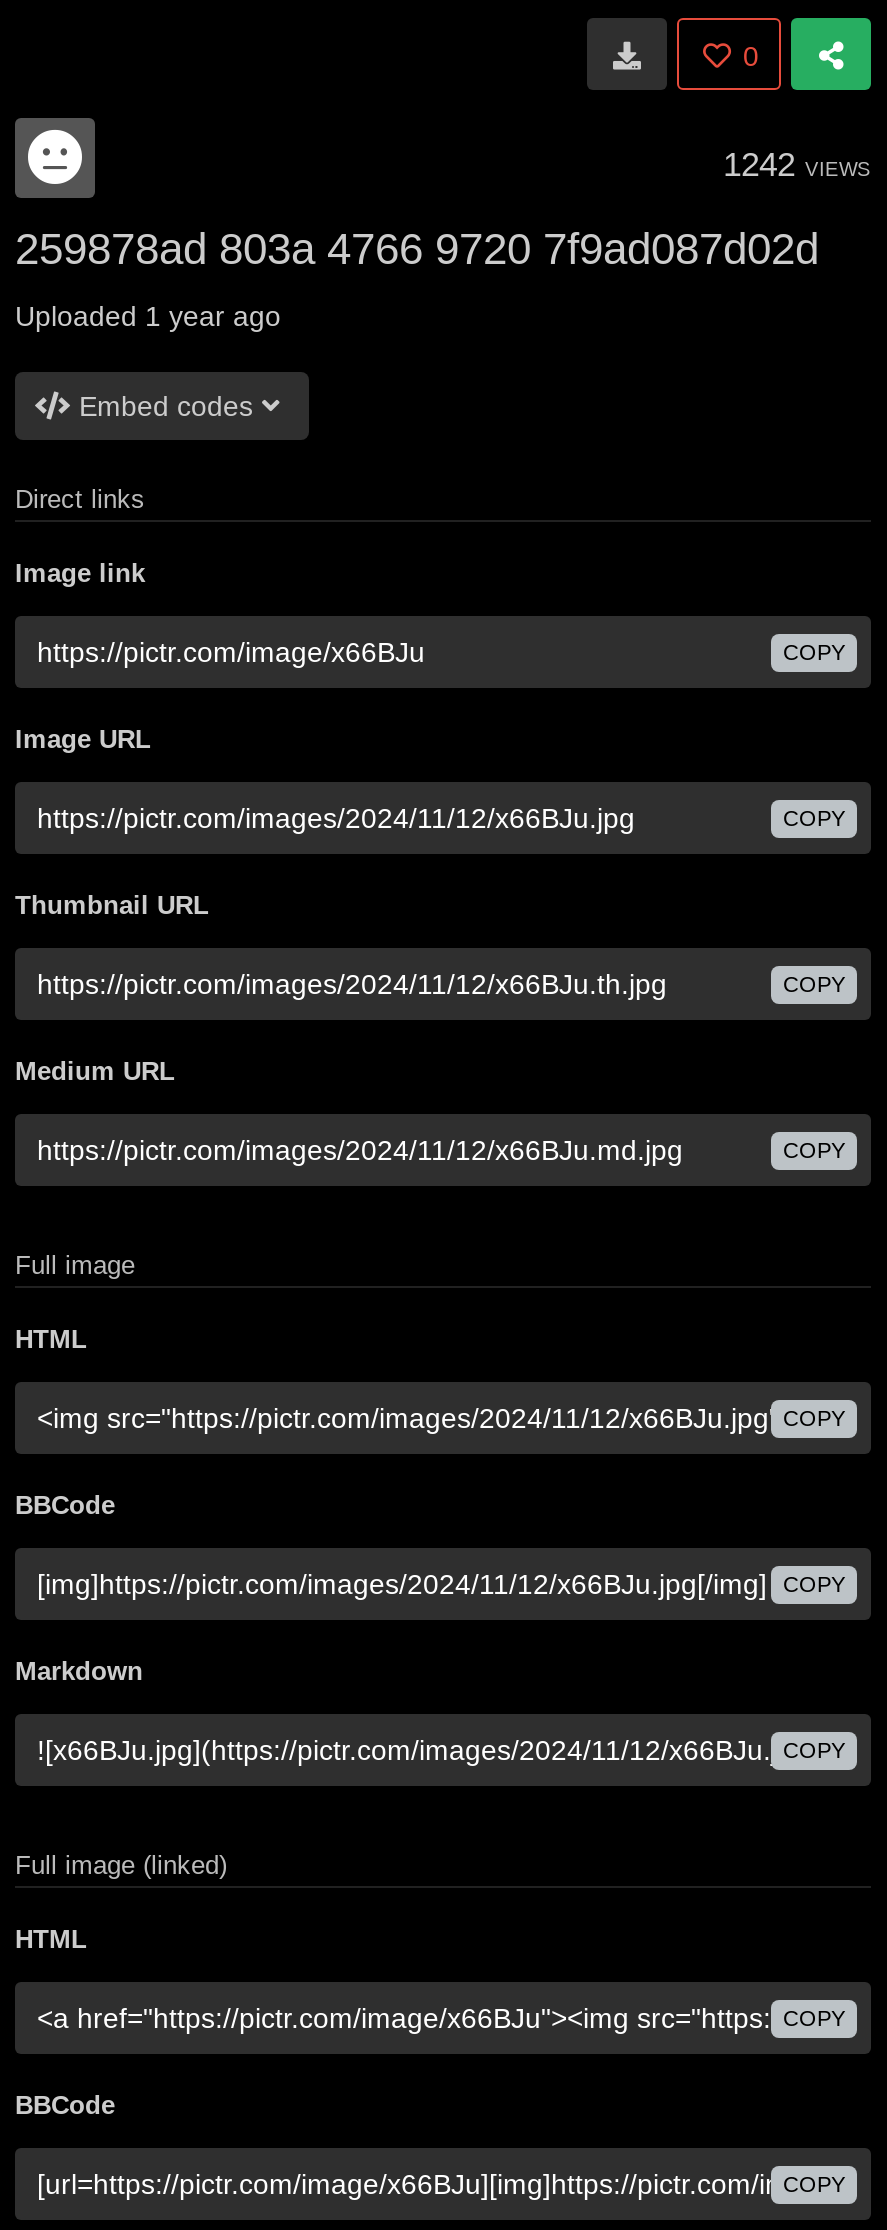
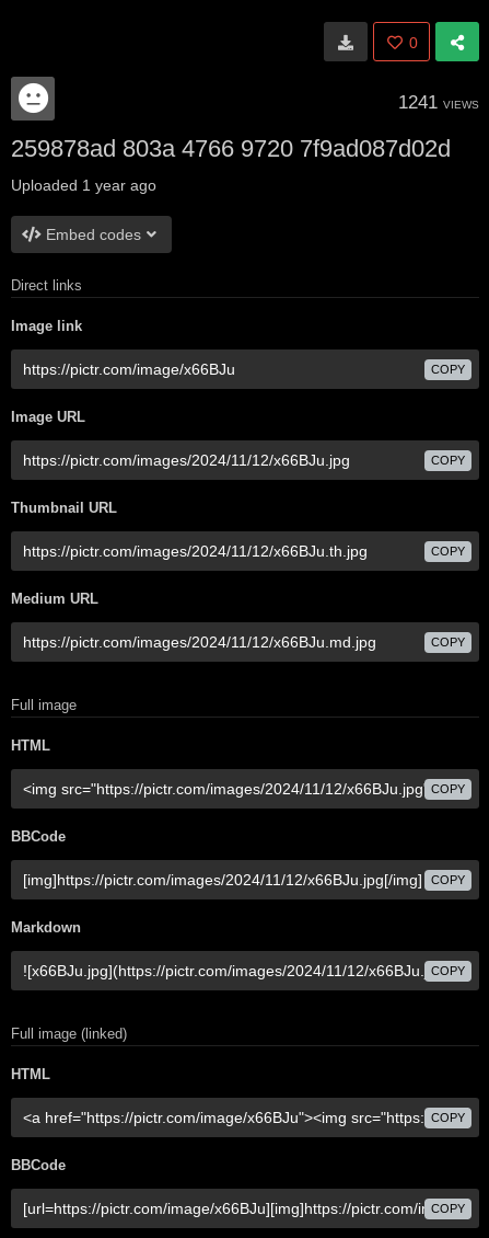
- 1242 VIEWS
+ 1241 VIEWS
